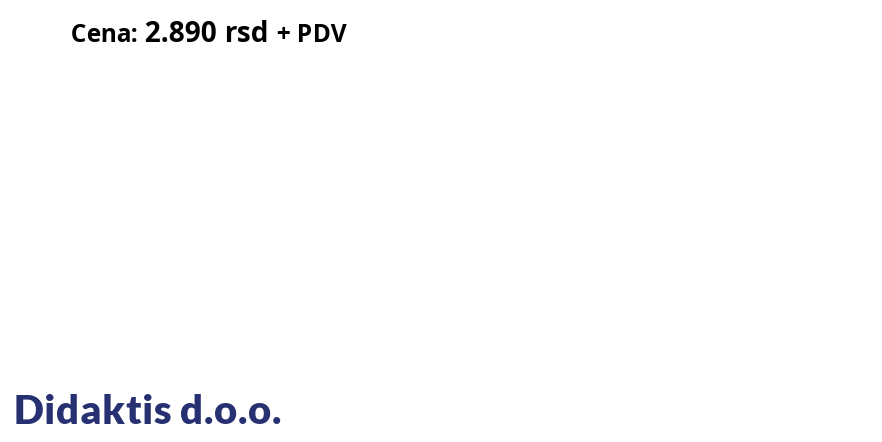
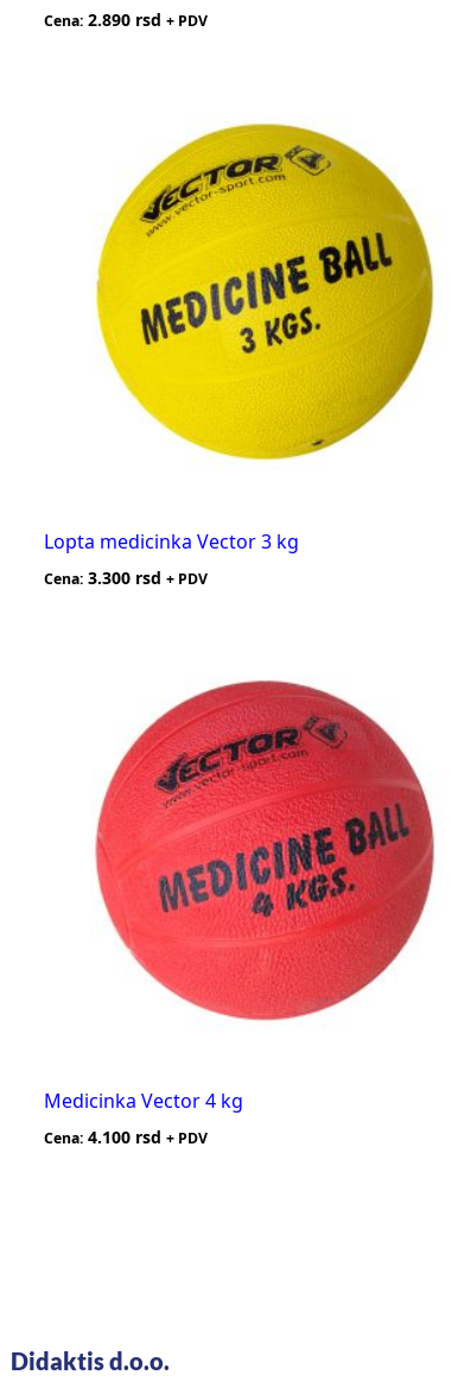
+ Lopta medicinka Vector 3 kg
+ Cena: 3.300 rsd + PDV

+ Medicinka Vector 4 kg
+ Cena: 4.100 rsd + PDV

+ [image]

+ [image]
